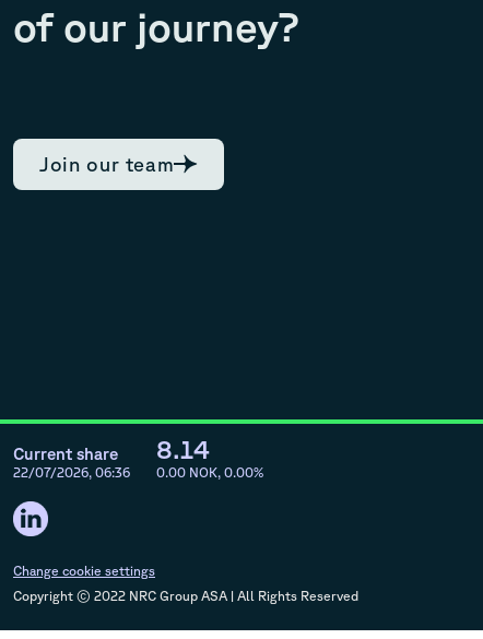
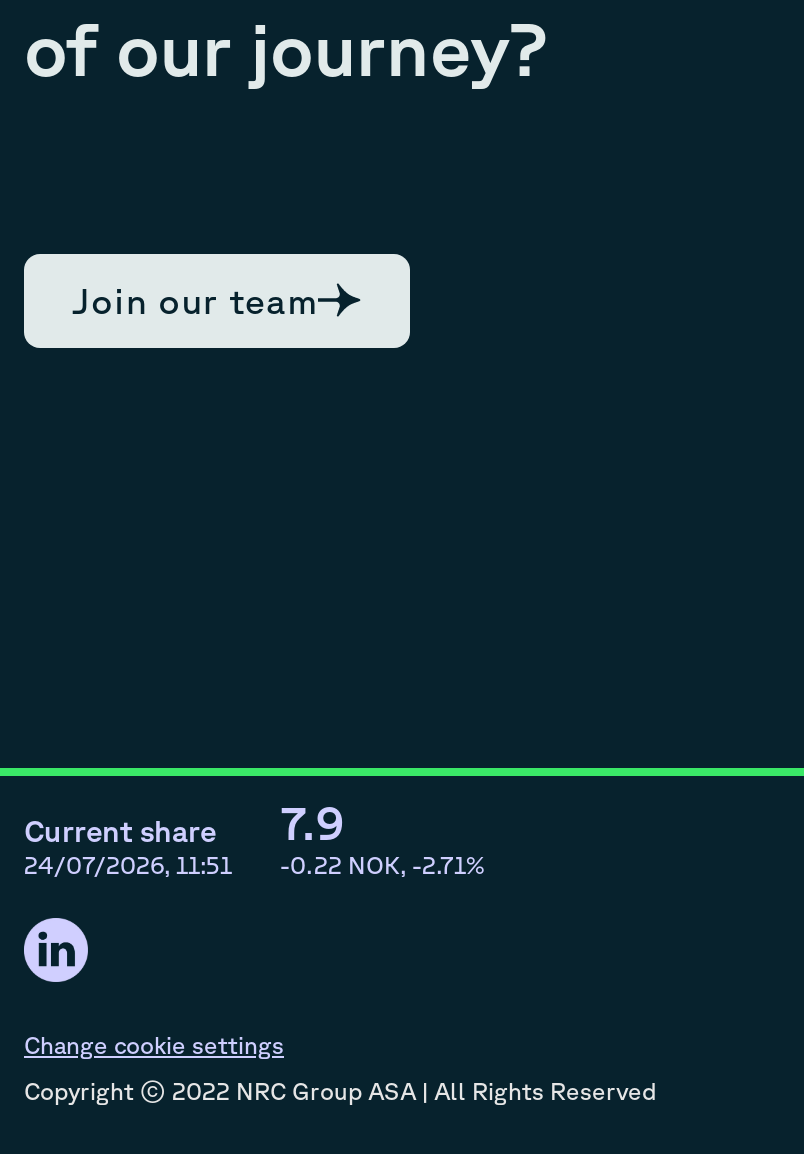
- 8.14
+ 7.9

- 22/07/2026, 06:36
+ 24/07/2026, 11:51

- 0.00 NOK, 0.00%
+ -0.22 NOK, -2.71%
